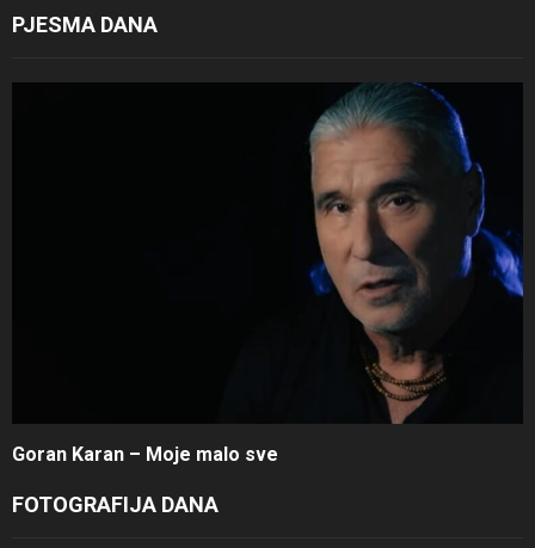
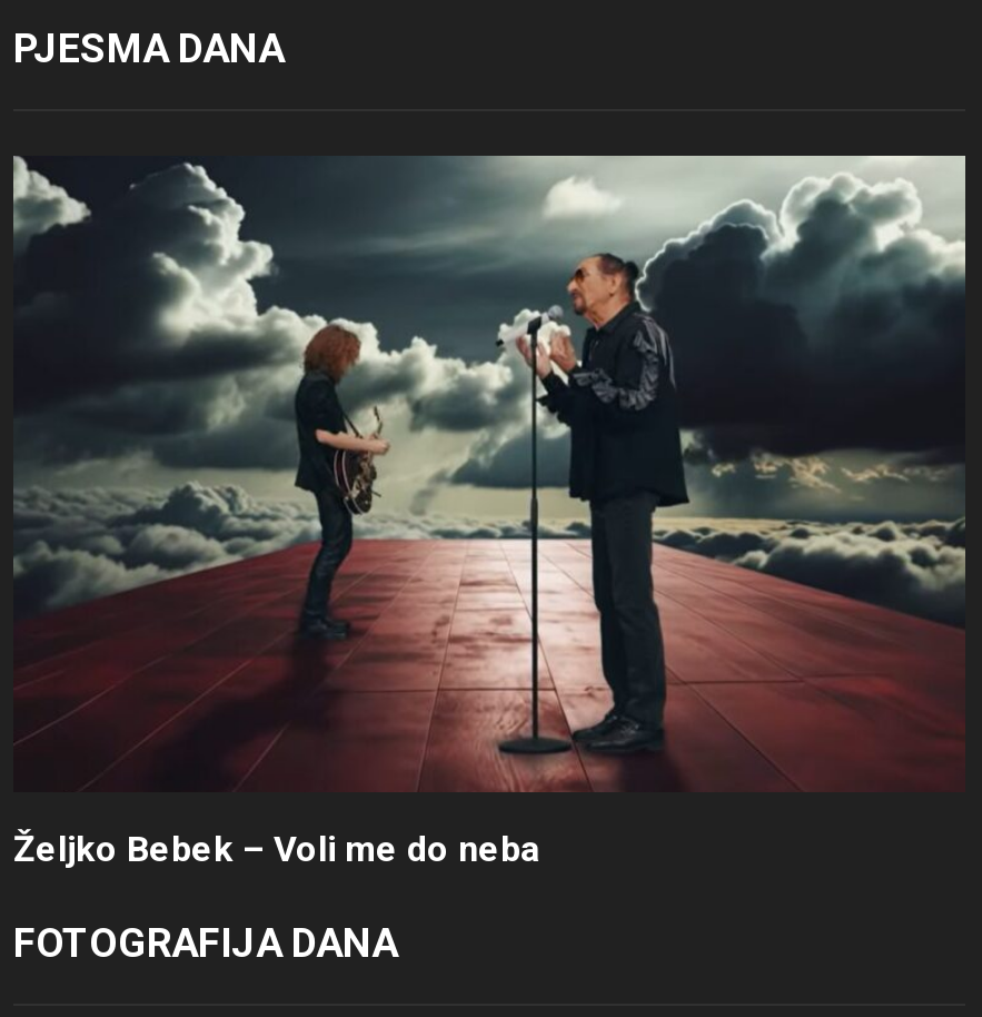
- [image]
- Goran Karan – Moje malo sve
+ [image]
+ Željko Bebek – Voli me do neba
